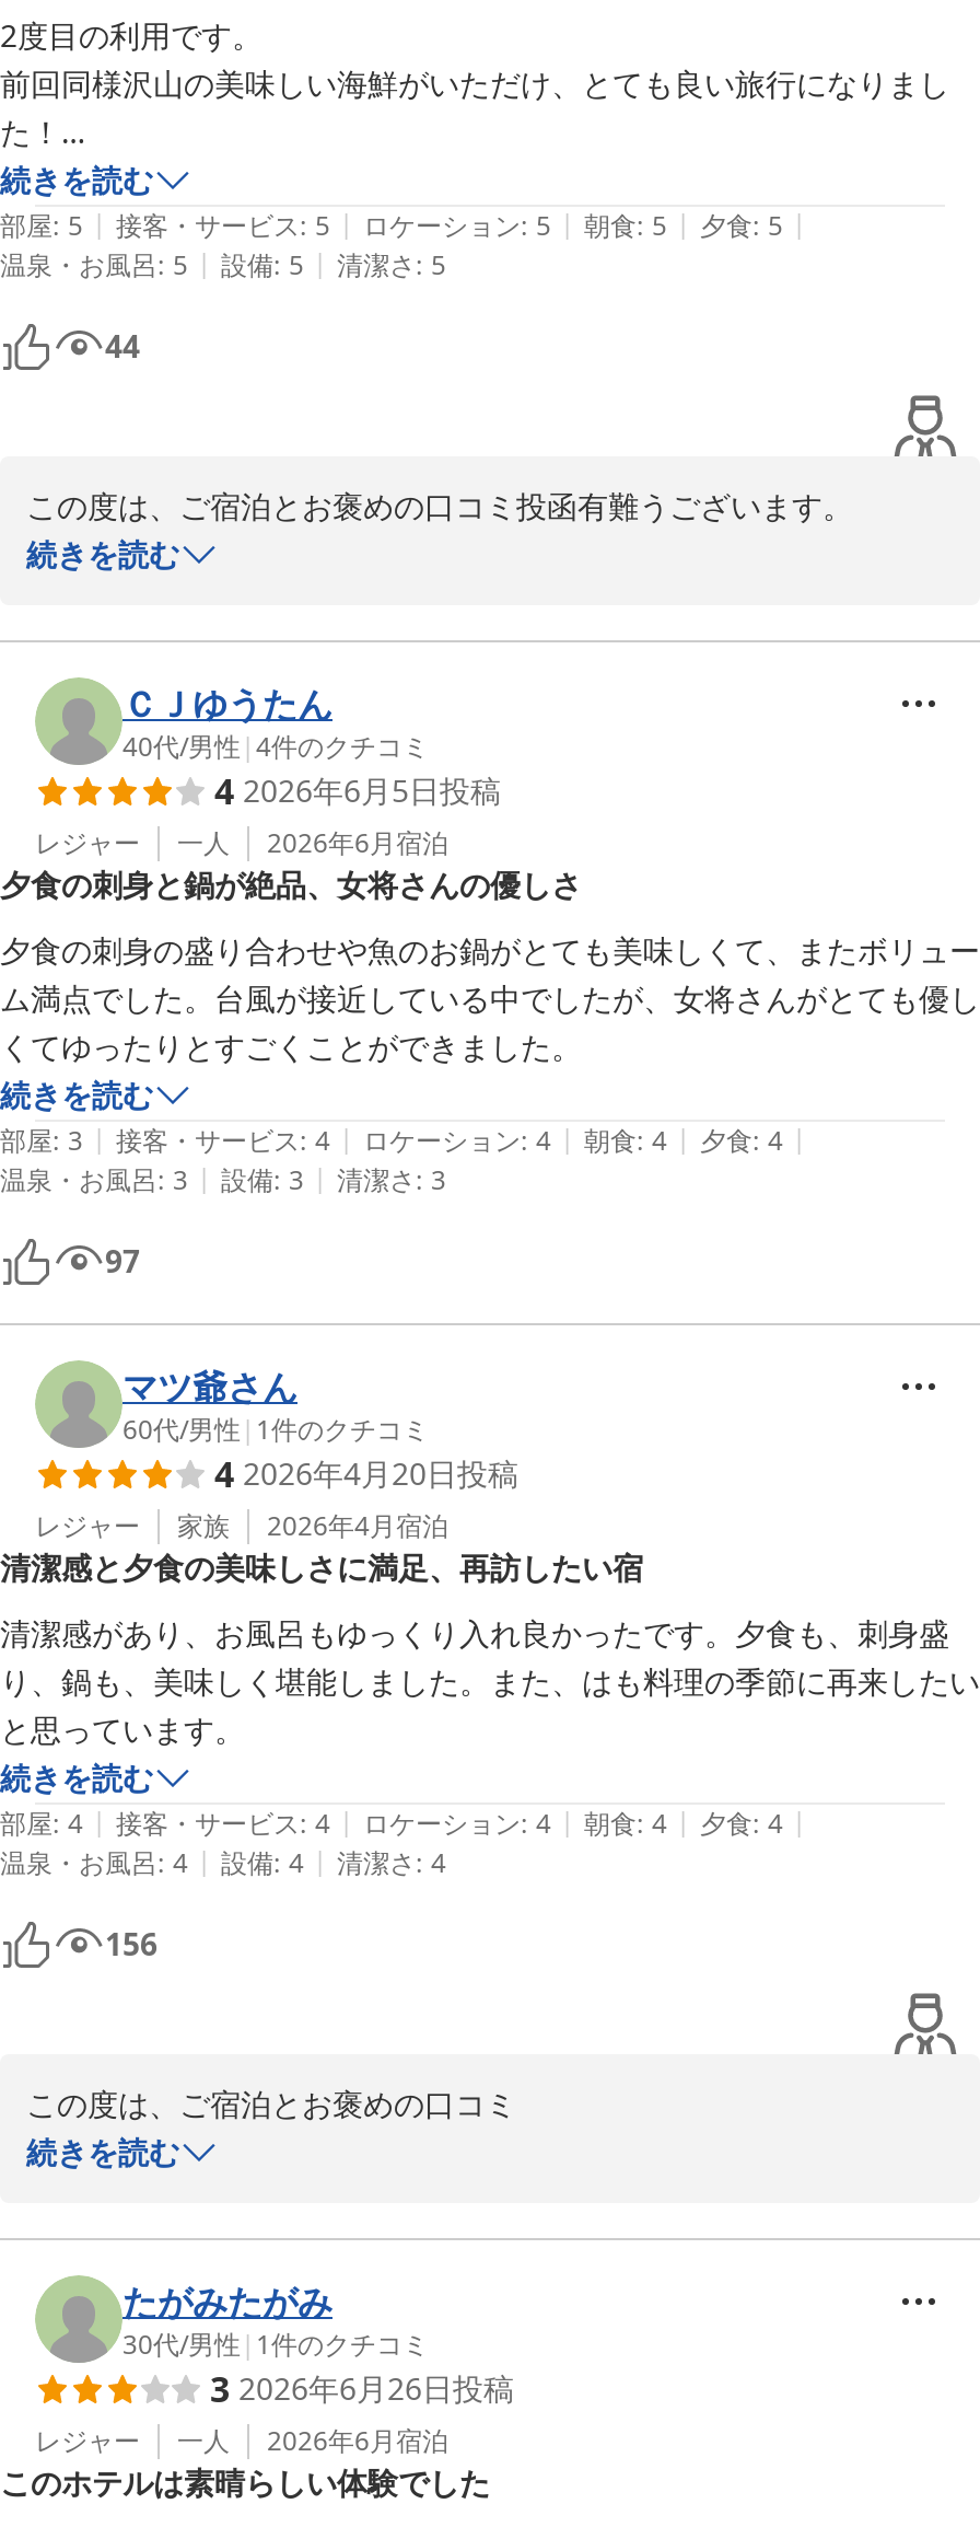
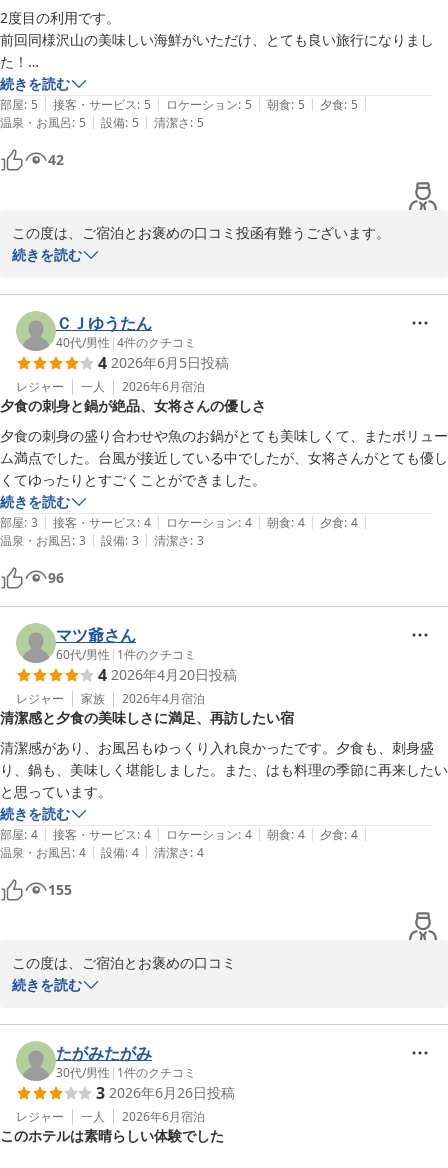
- 44
+ 42

- 97
+ 96

- 156
+ 155
